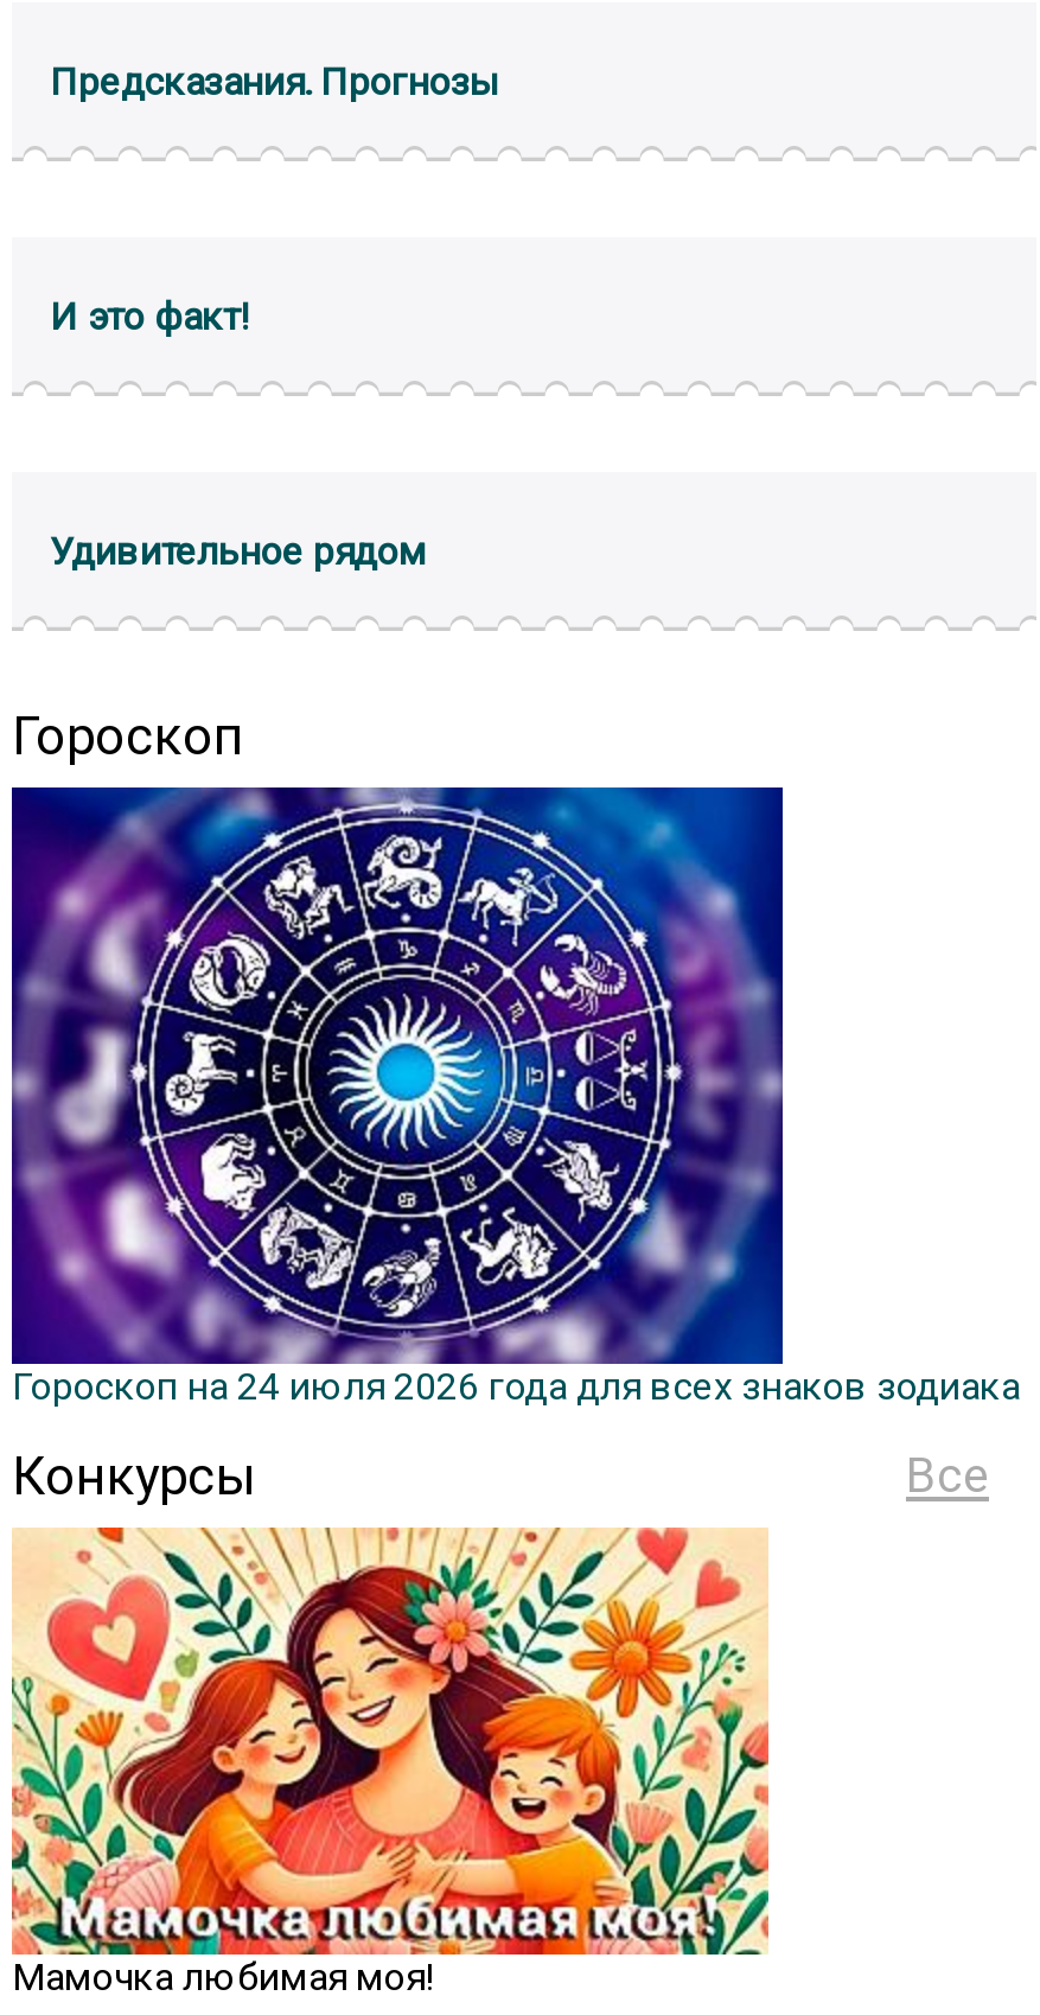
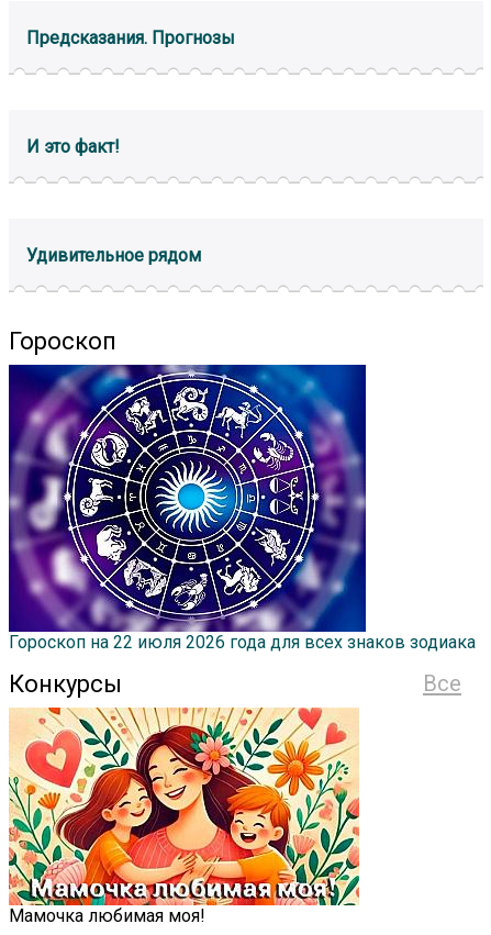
- Гороскоп на 24 июля 2026 года для всех знаков зодиака
+ Гороскоп на 22 июля 2026 года для всех знаков зодиака
